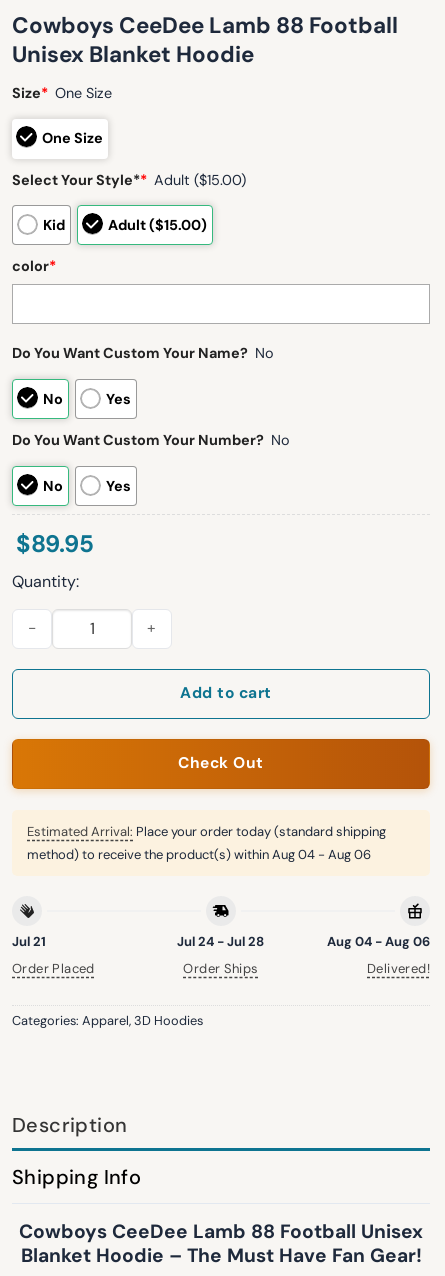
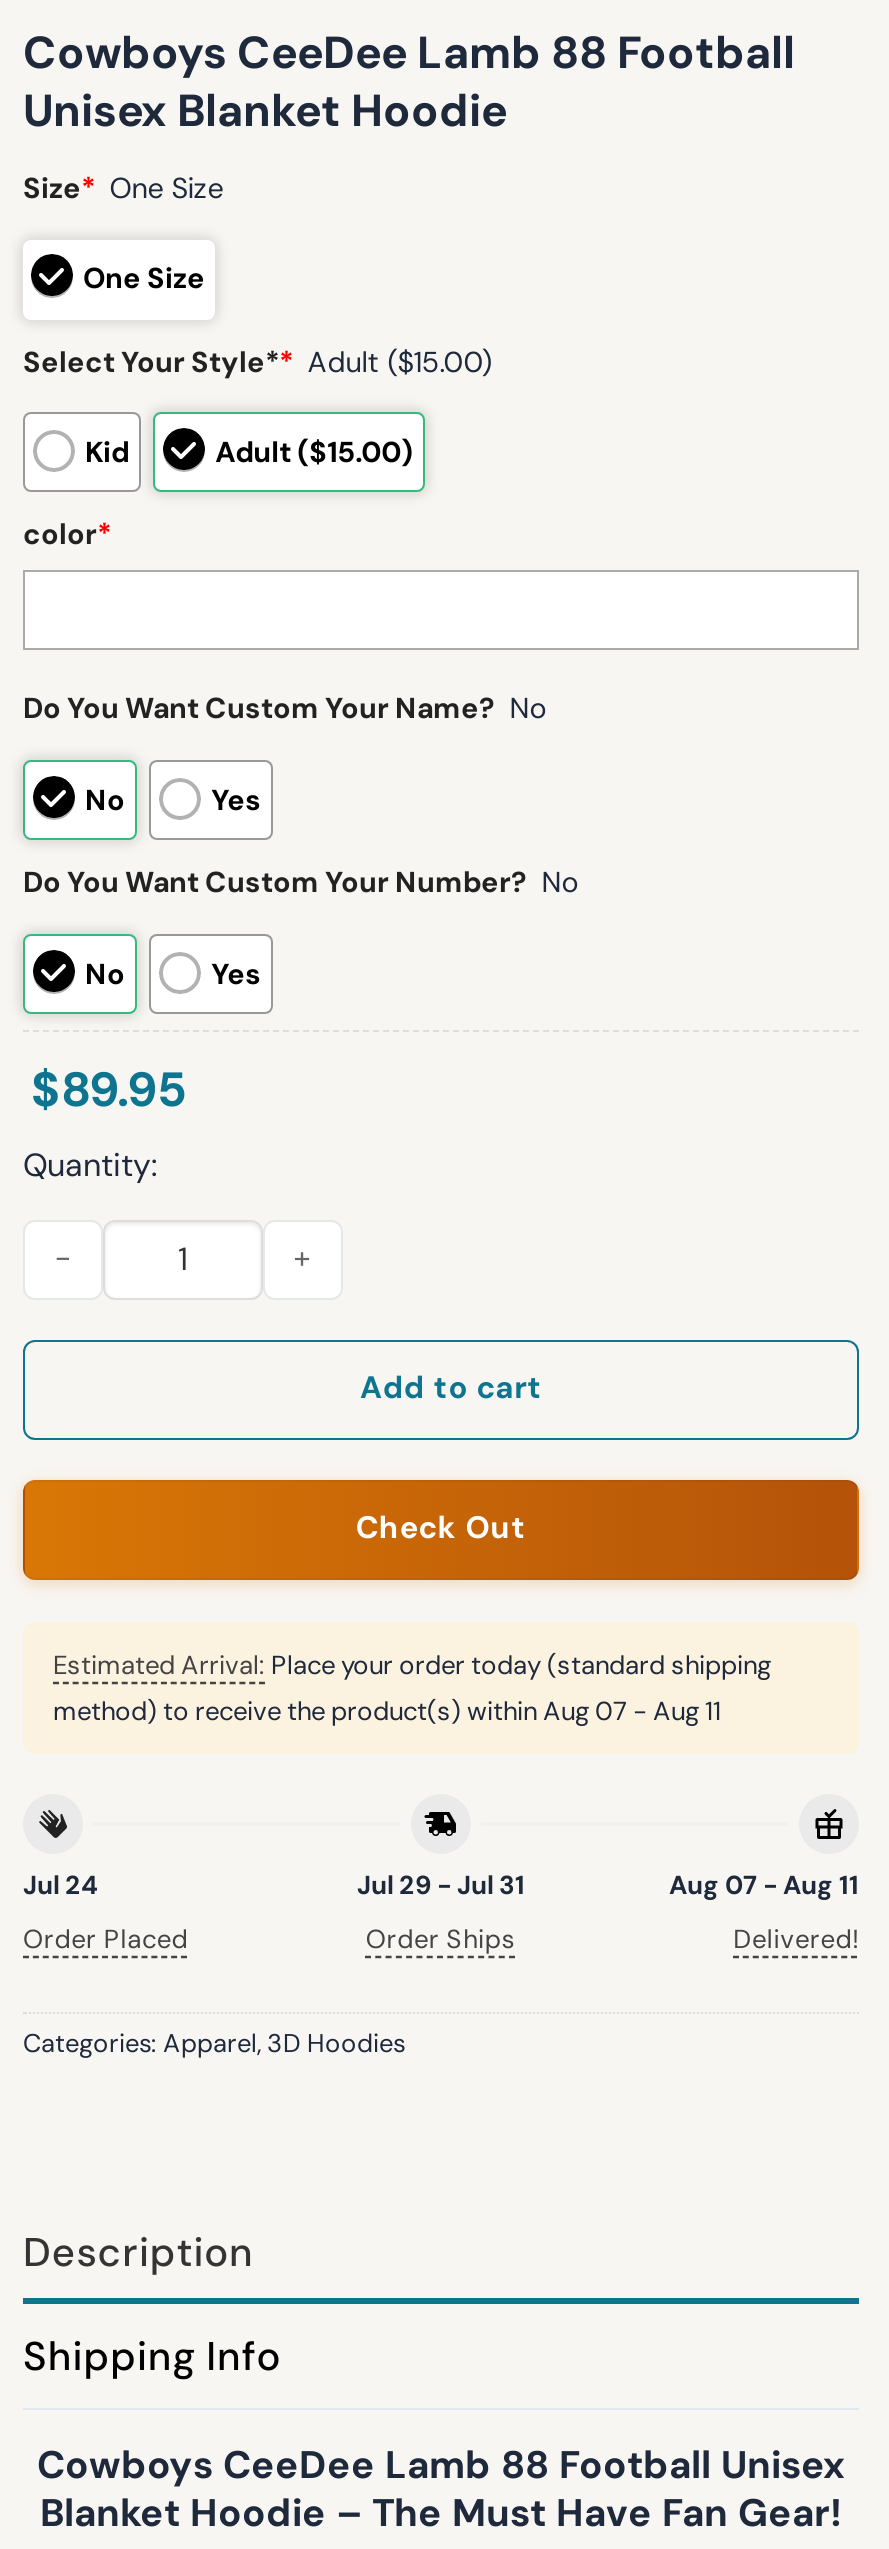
- method) to receive the product(s) within Aug 04 - Aug 06
+ method) to receive the product(s) within Aug 07 - Aug 11

- Jul 21
+ Jul 24

- Jul 24 - Jul 28
+ Jul 29 - Jul 31

- Aug 04 - Aug 06
+ Aug 07 - Aug 11
